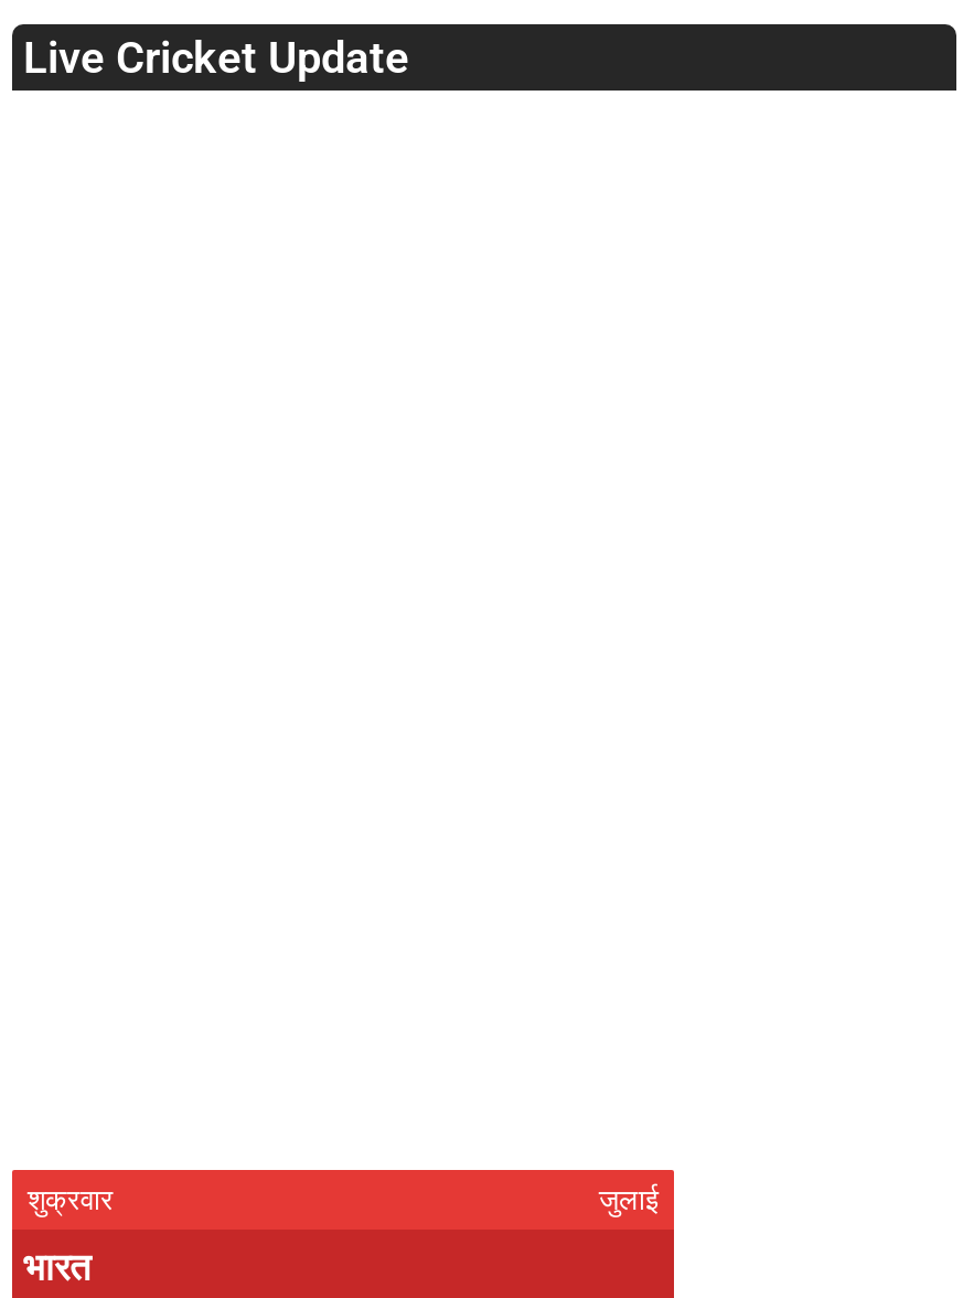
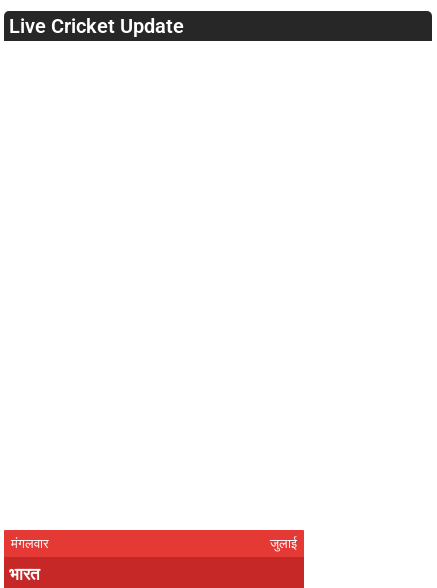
- शुक्रवार
+ मंगलवार
